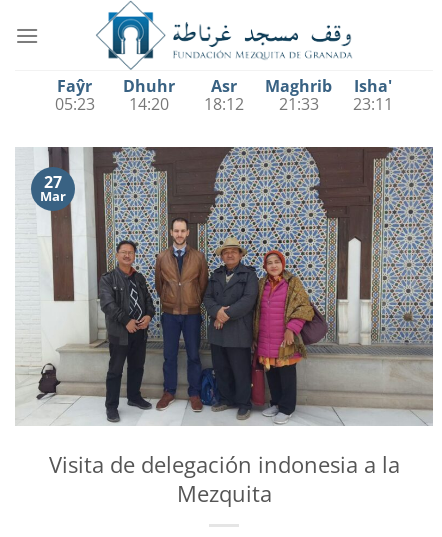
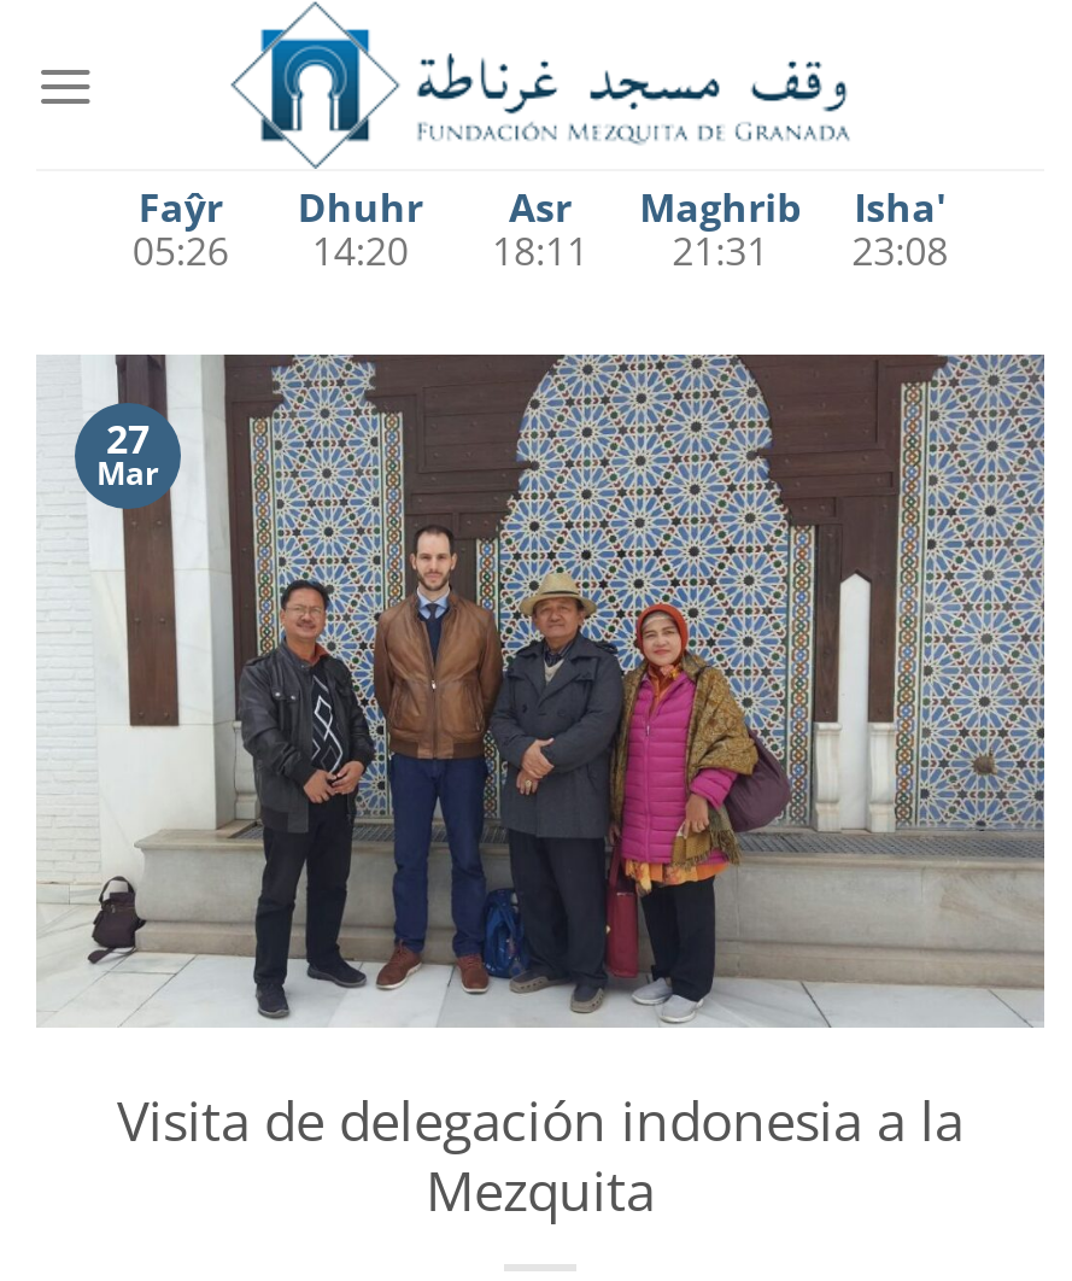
- 05:23
+ 05:26

- 18:12
+ 18:11

- 21:33
+ 21:31

- 23:11
+ 23:08
